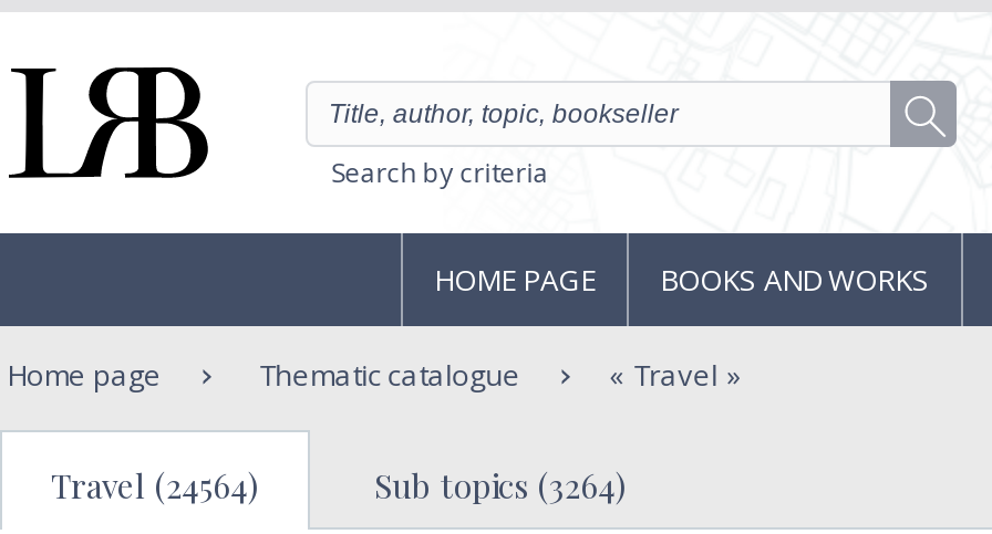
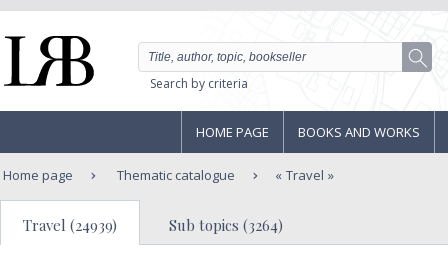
- Travel (24564)
+ Travel (24939)
